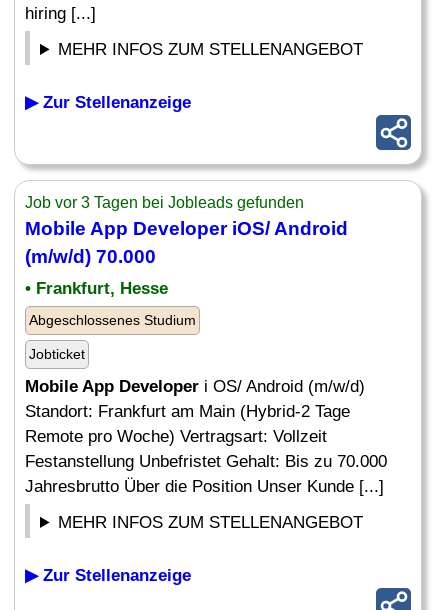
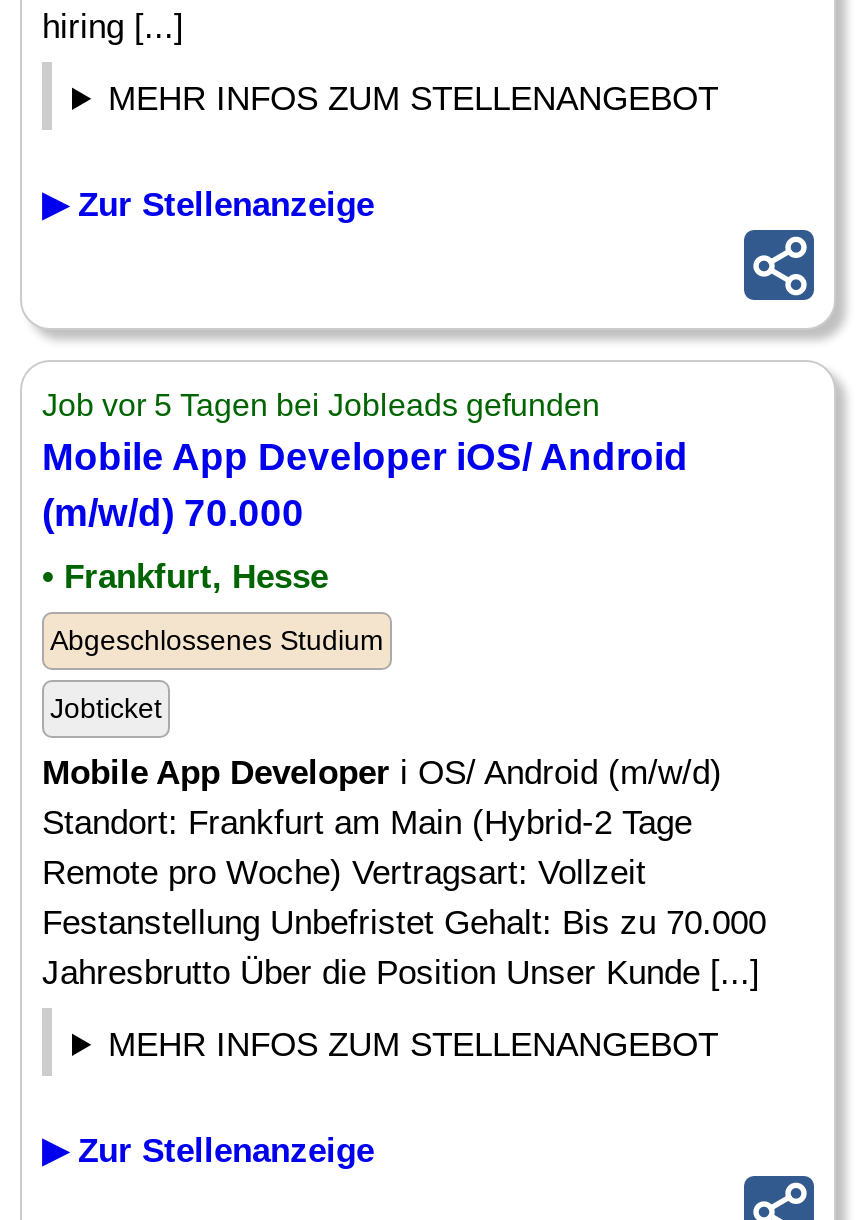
- Job vor 3 Tagen bei Jobleads gefunden
+ Job vor 5 Tagen bei Jobleads gefunden
